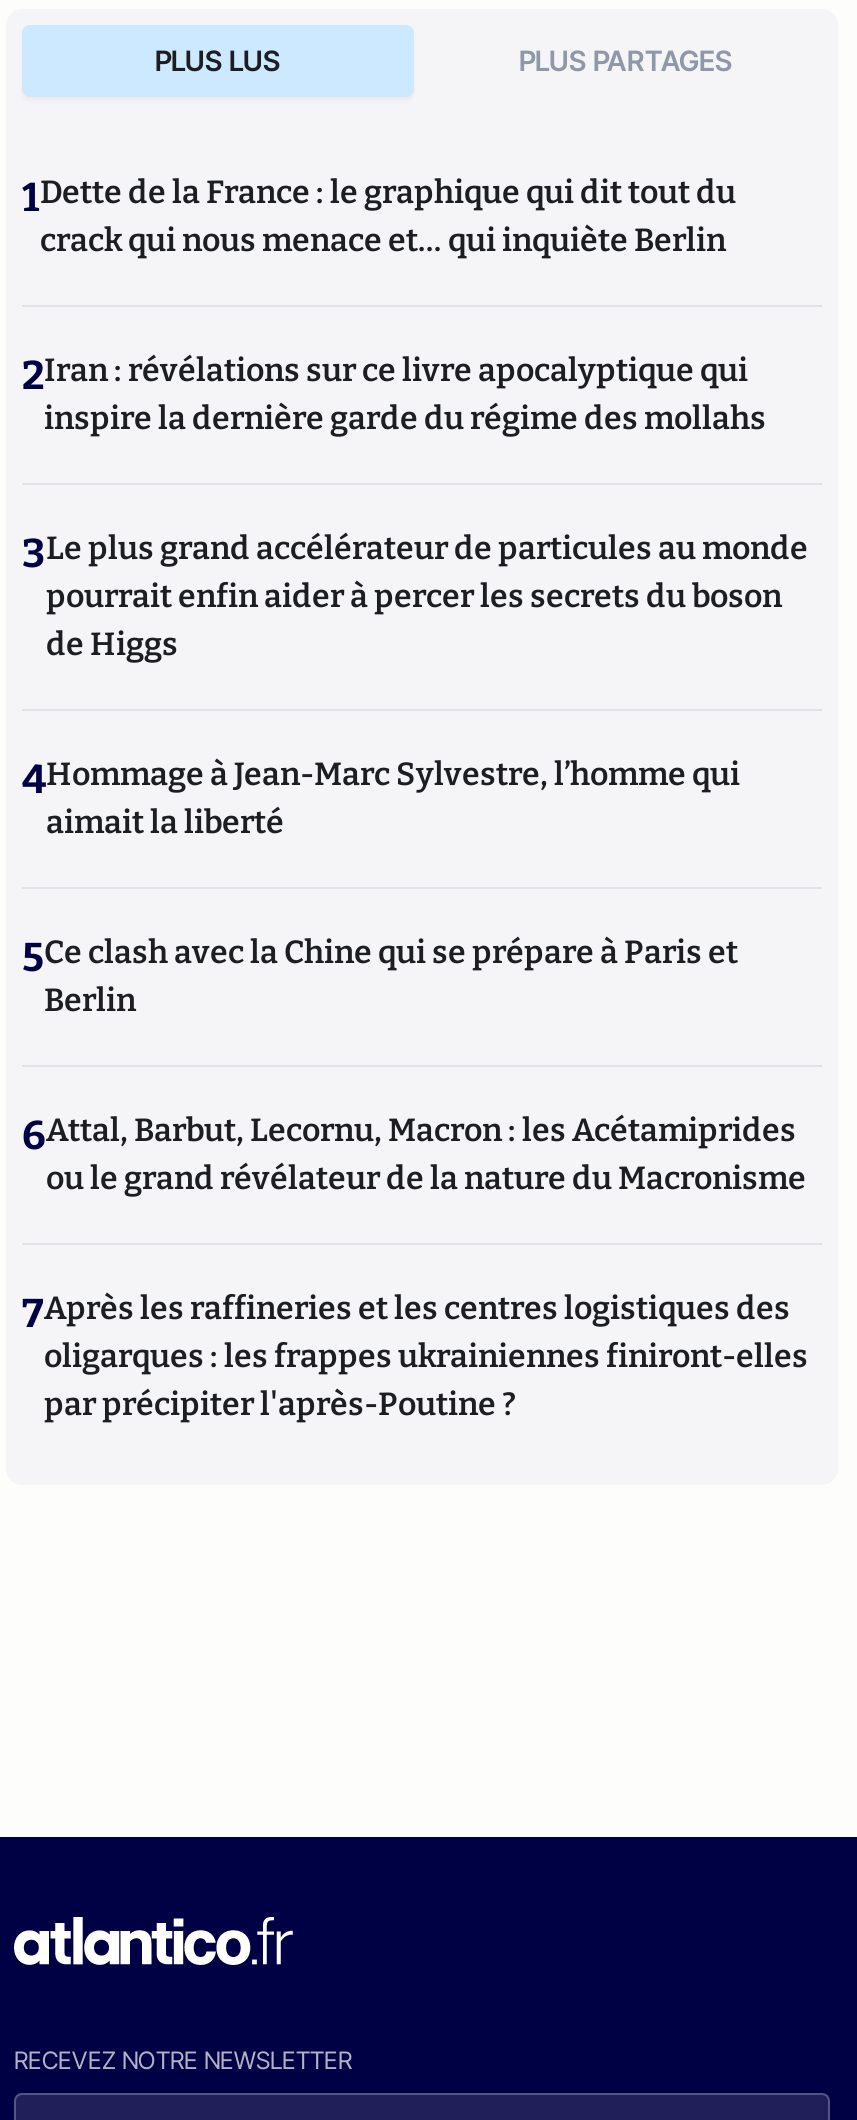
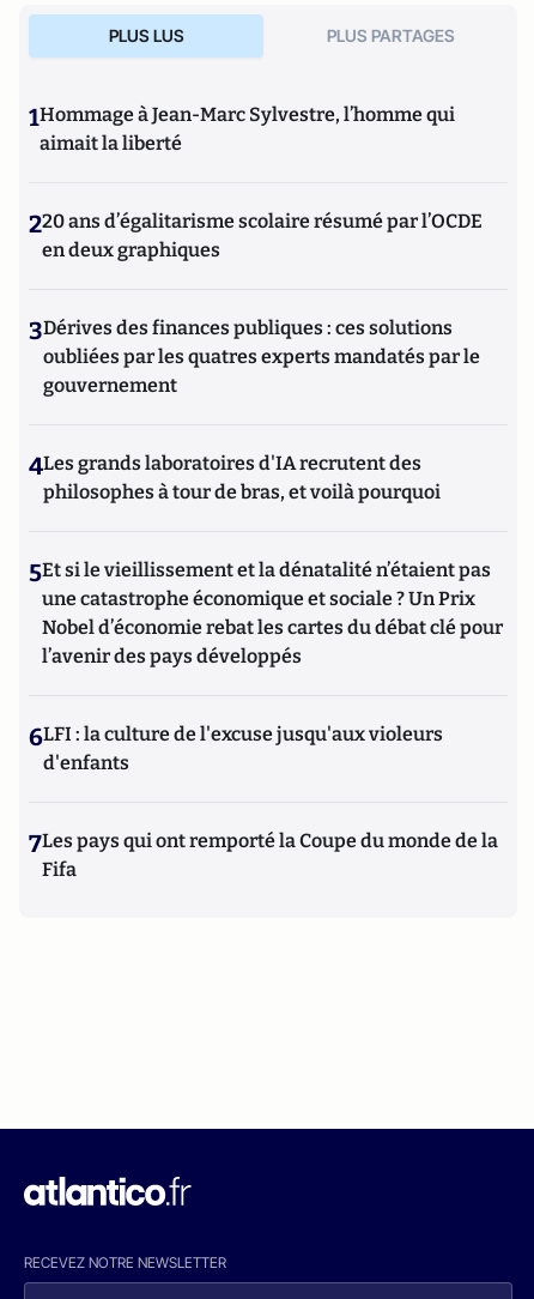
- 1Dette de la France : le graphique qui dit tout du
- crack qui nous menace et… qui inquiète Berlin
- 2Iran : révélations sur ce livre apocalyptique qui
- inspire la dernière garde du régime des mollahs
- 3Le plus grand accélérateur de particules au monde
- pourrait enfin aider à percer les secrets du boson
- de Higgs
- 4Hommage à Jean-Marc Sylvestre, l’homme qui
+ 1Hommage à Jean-Marc Sylvestre, l’homme qui

moved up: aimait la liberté

- 5Ce clash avec la Chine qui se prépare à Paris et
- Berlin
- 6Attal, Barbut, Lecornu, Macron : les Acétamiprides
- ou le grand révélateur de la nature du Macronisme
- 7Après les raffineries et les centres logistiques des
- oligarques : les frappes ukrainiennes finiront-elles
- par précipiter l'après-Poutine ?
+ 220 ans d’égalitarisme scolaire résumé par l’OCDE
+ en deux graphiques
+ 3Dérives des finances publiques : ces solutions
+ oubliées par les quatres experts mandatés par le
+ gouvernement
+ 4Les grands laboratoires d'IA recrutent des
+ philosophes à tour de bras, et voilà pourquoi
+ 5Et si le vieillissement et la dénatalité n’étaient pas
+ une catastrophe économique et sociale ? Un Prix
+ Nobel d’économie rebat les cartes du débat clé pour
+ l’avenir des pays développés
+ 6LFI : la culture de l'excuse jusqu'aux violeurs
+ d'enfants
+ 7Les pays qui ont remporté la Coupe du monde de la
+ Fifa
